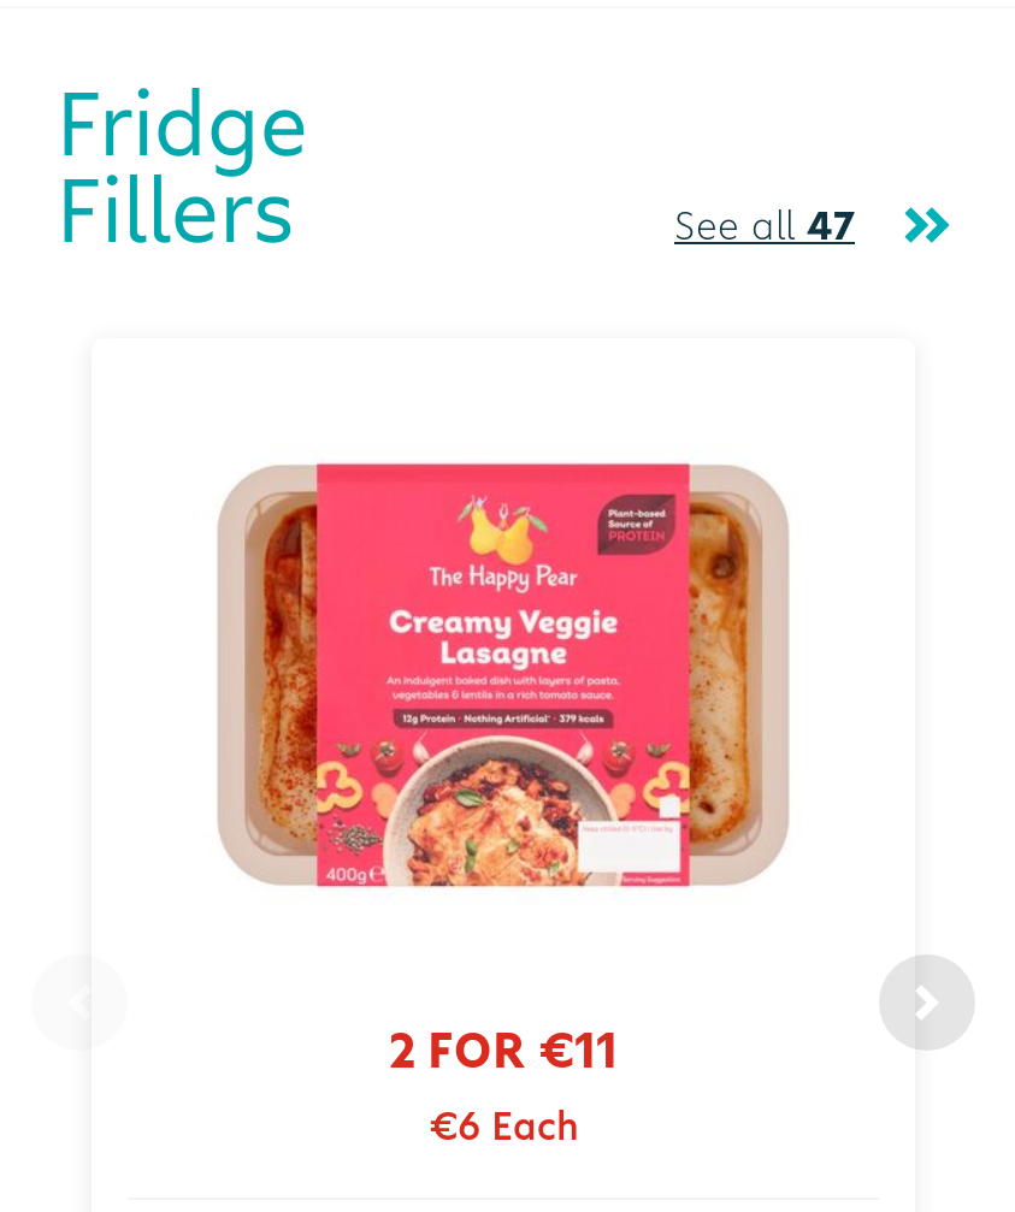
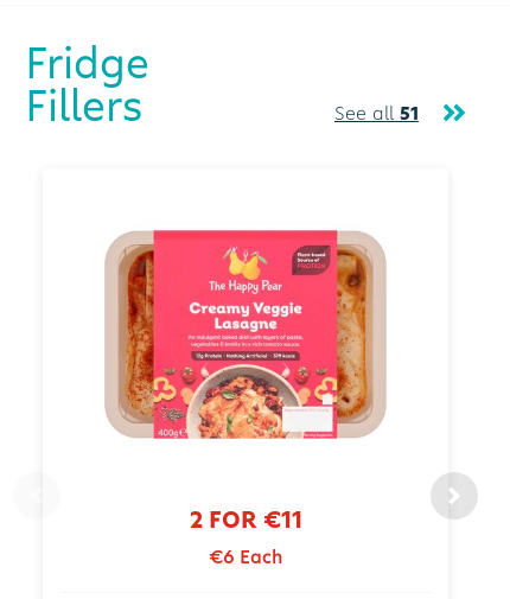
- See all 47
+ See all 51
